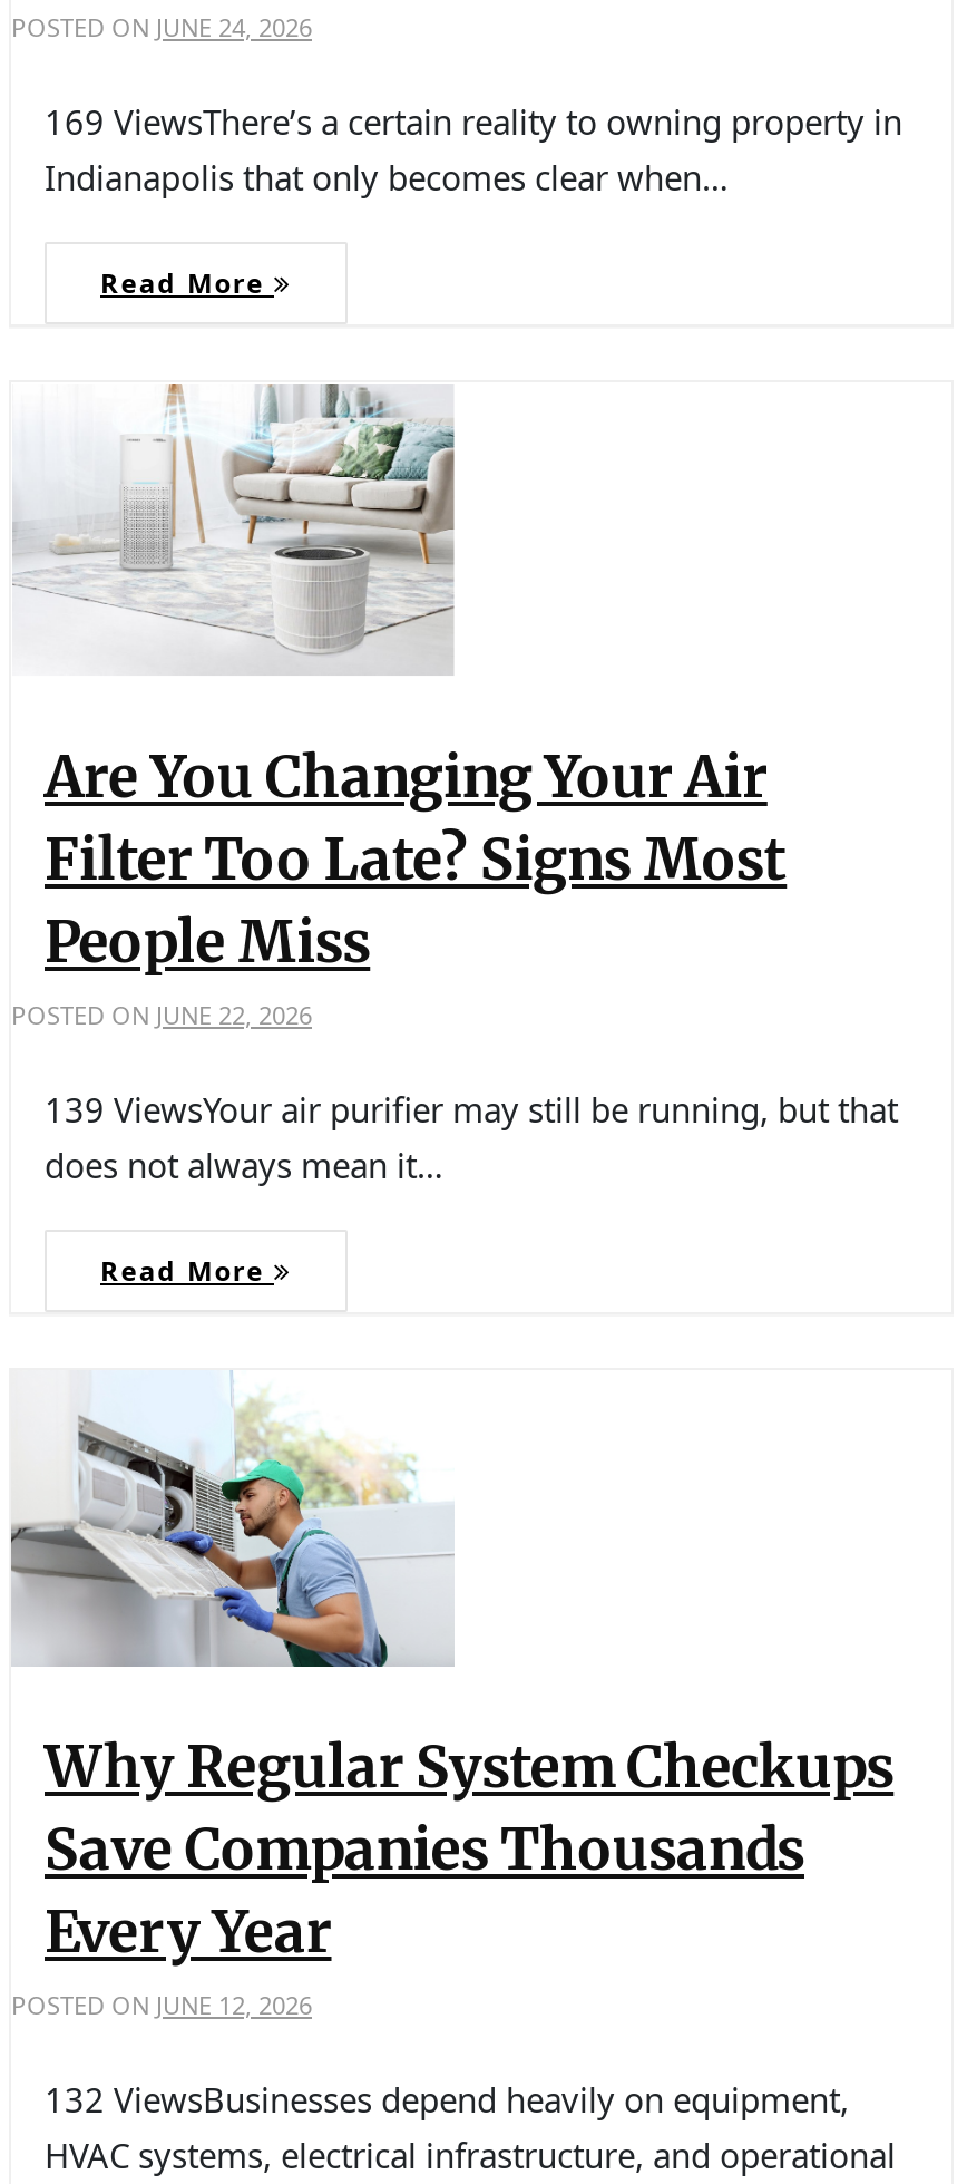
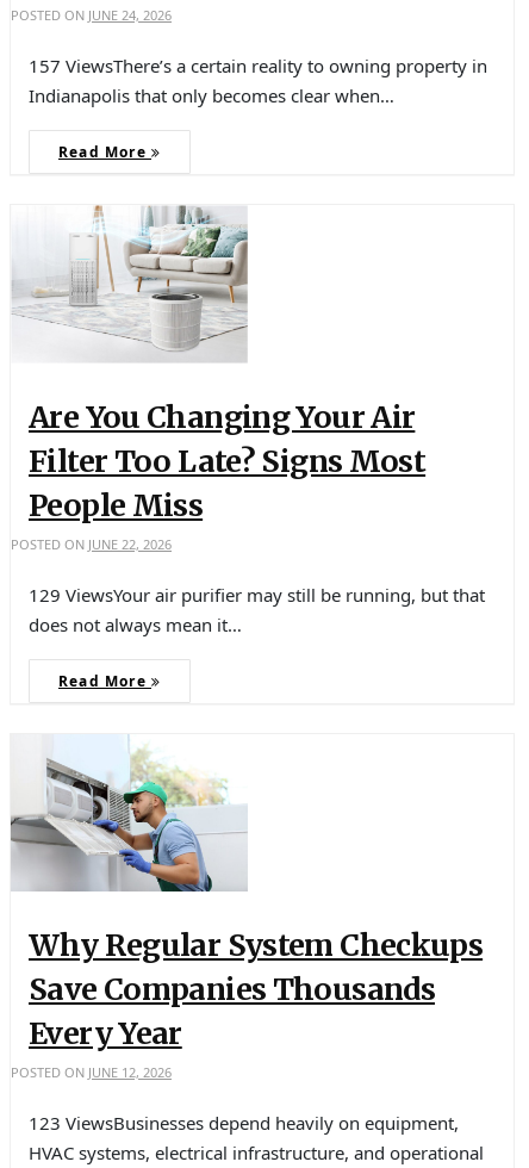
- 169 ViewsThere’s a certain reality to owning property in
+ 157 ViewsThere’s a certain reality to owning property in

- 139 ViewsYour air purifier may still be running, but that
+ 129 ViewsYour air purifier may still be running, but that

- 132 ViewsBusinesses depend heavily on equipment,
+ 123 ViewsBusinesses depend heavily on equipment,
